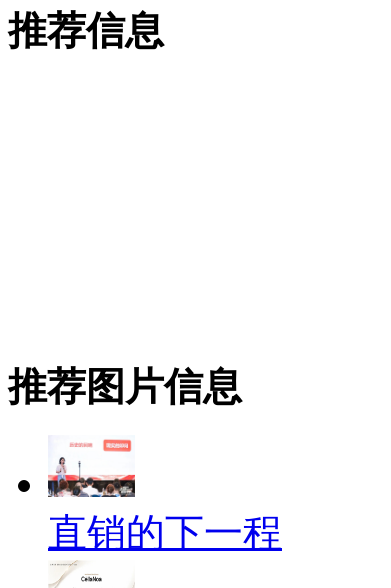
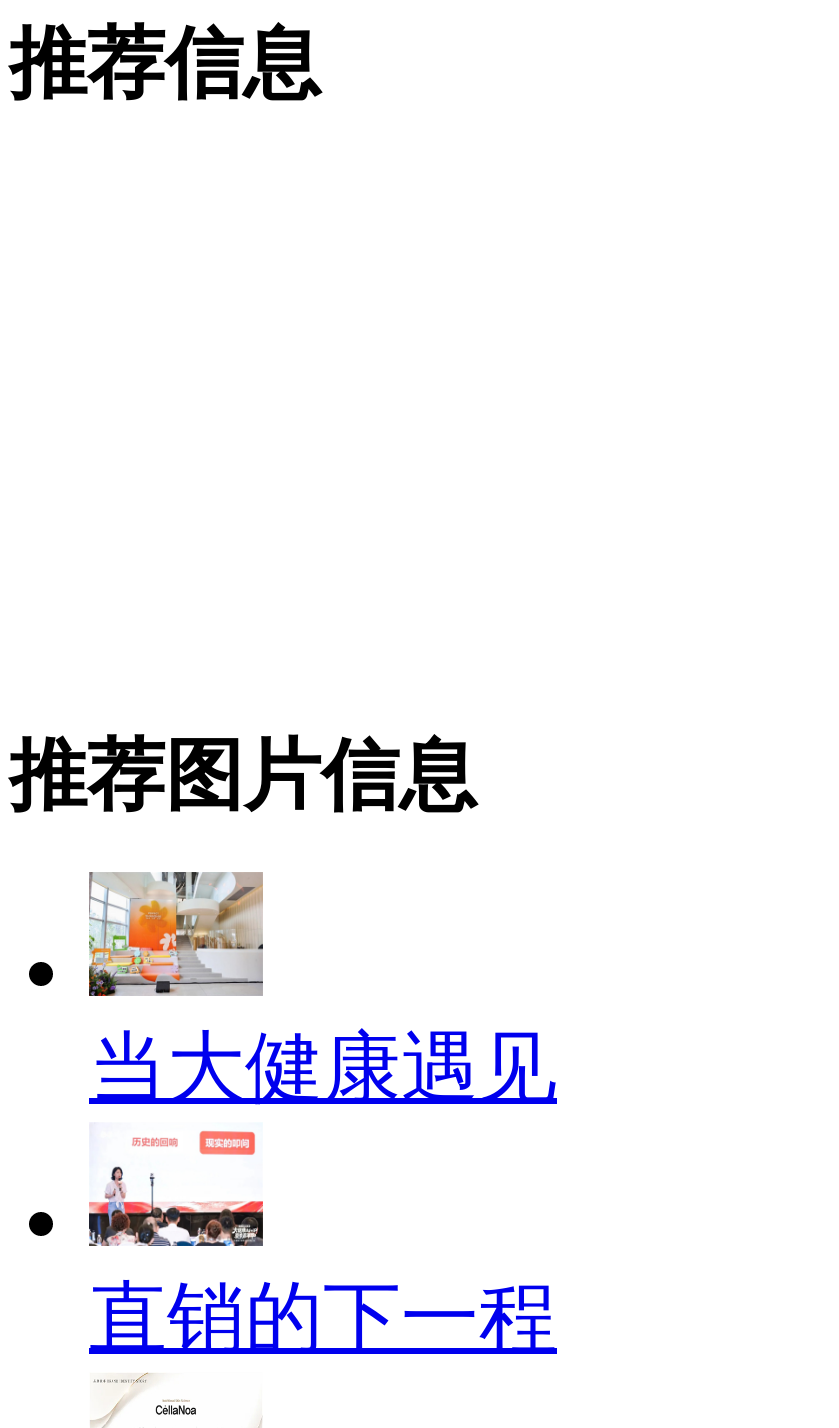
+ [image]
+ 当大健康遇见
